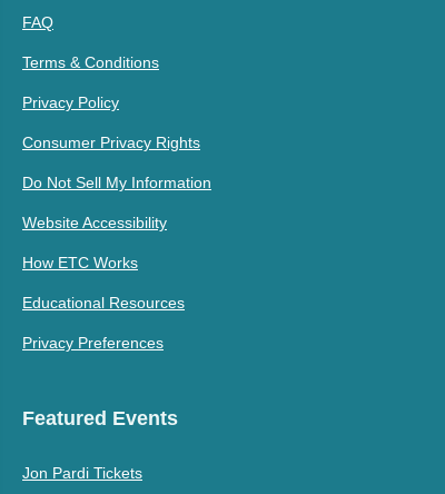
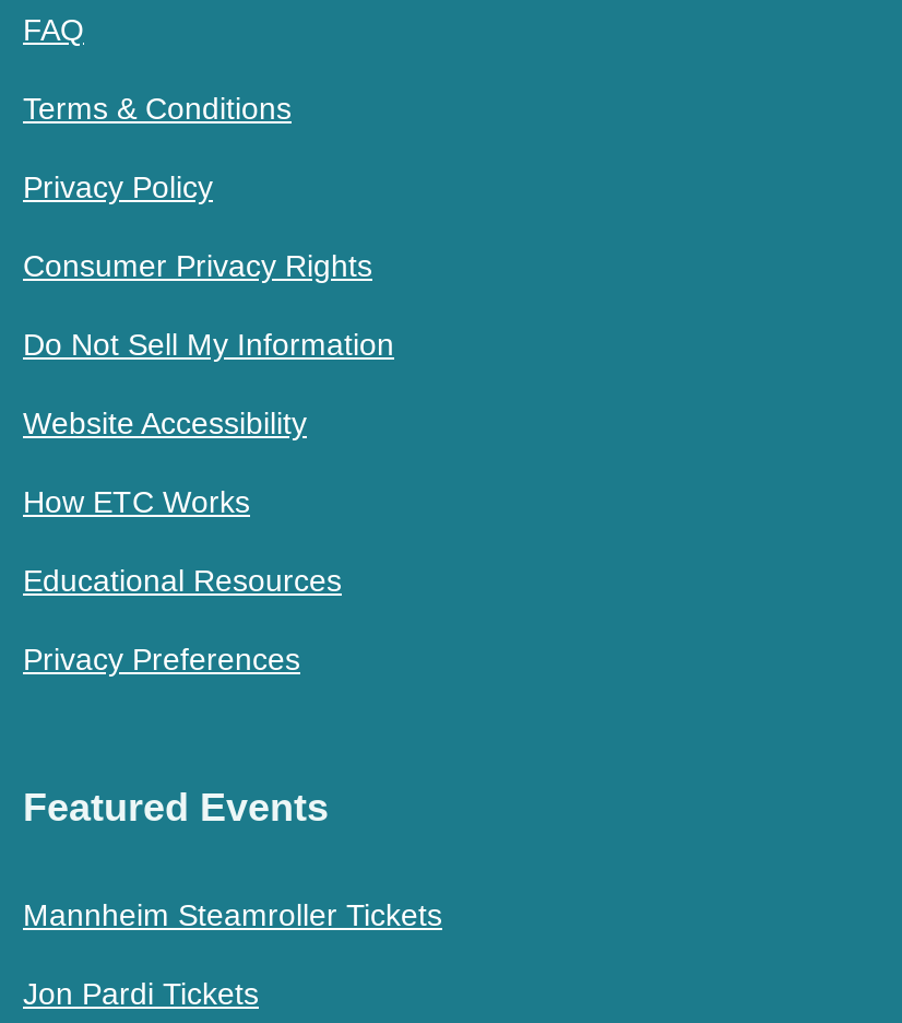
+ Mannheim Steamroller Tickets
